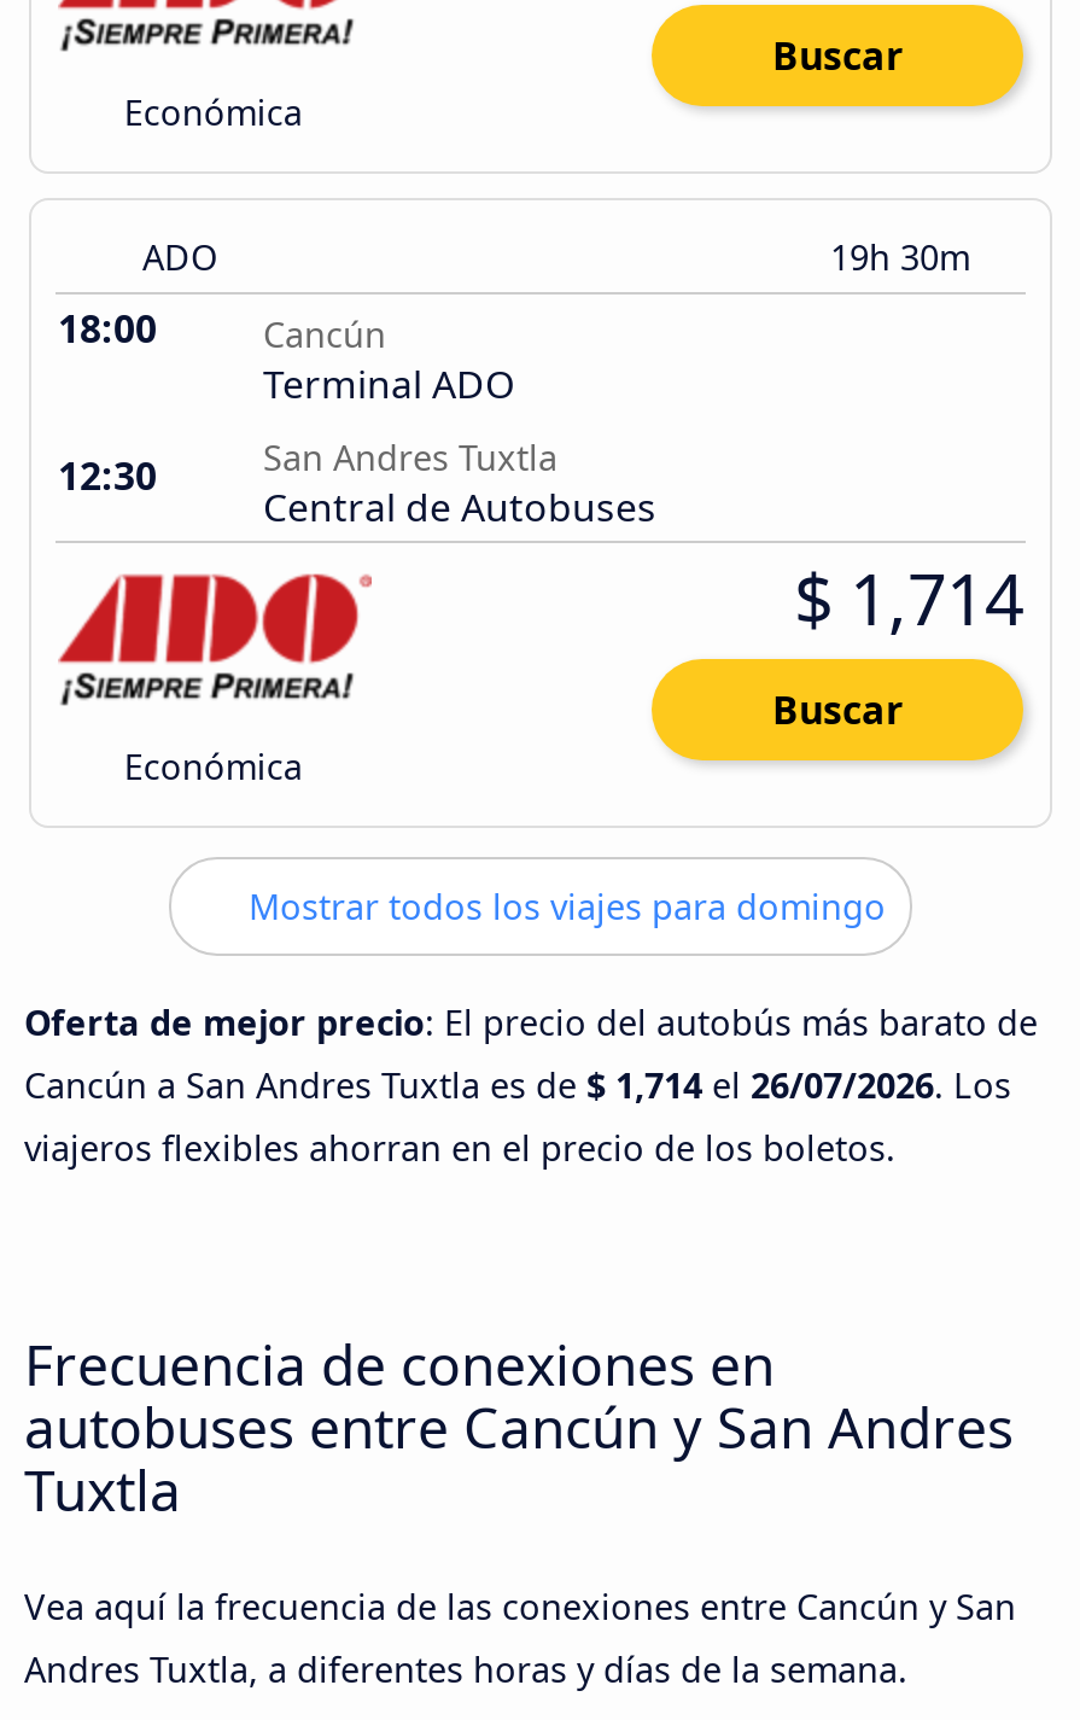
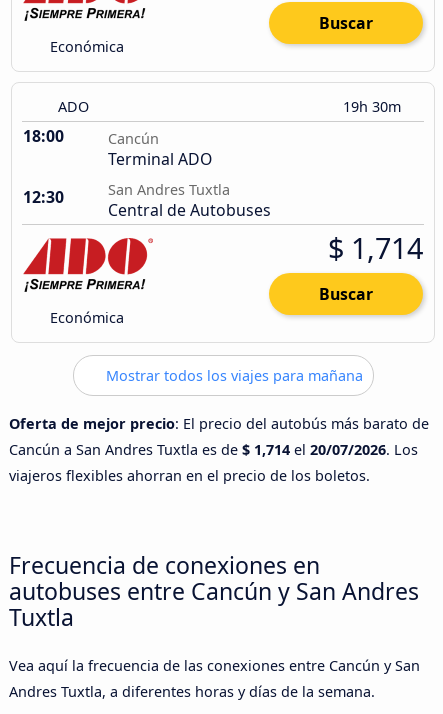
- Mostrar todos los viajes para domingo
+ Mostrar todos los viajes para mañana

- Cancún a San Andres Tuxtla es de $ 1,714 el 26/07/2026. Los
+ Cancún a San Andres Tuxtla es de $ 1,714 el 20/07/2026. Los
